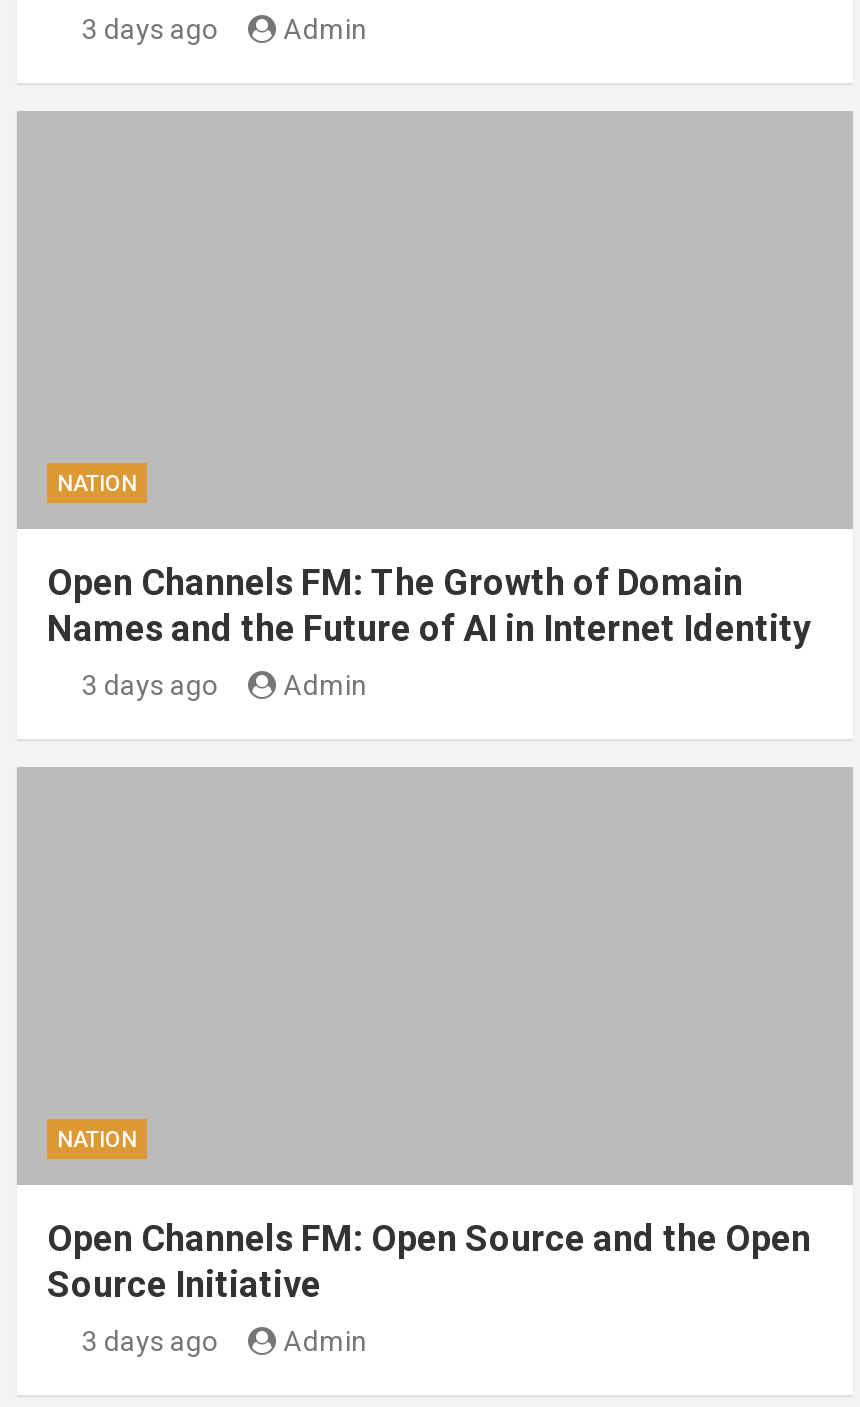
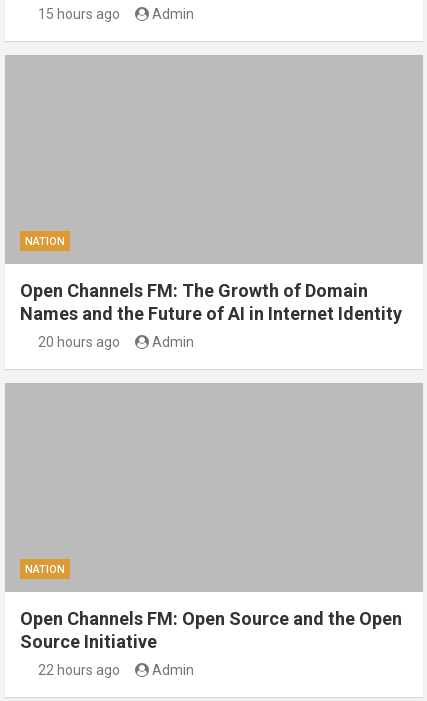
- 3 days ago
+ 15 hours ago

- 3 days ago
+ 20 hours ago

- 3 days ago
+ 22 hours ago
